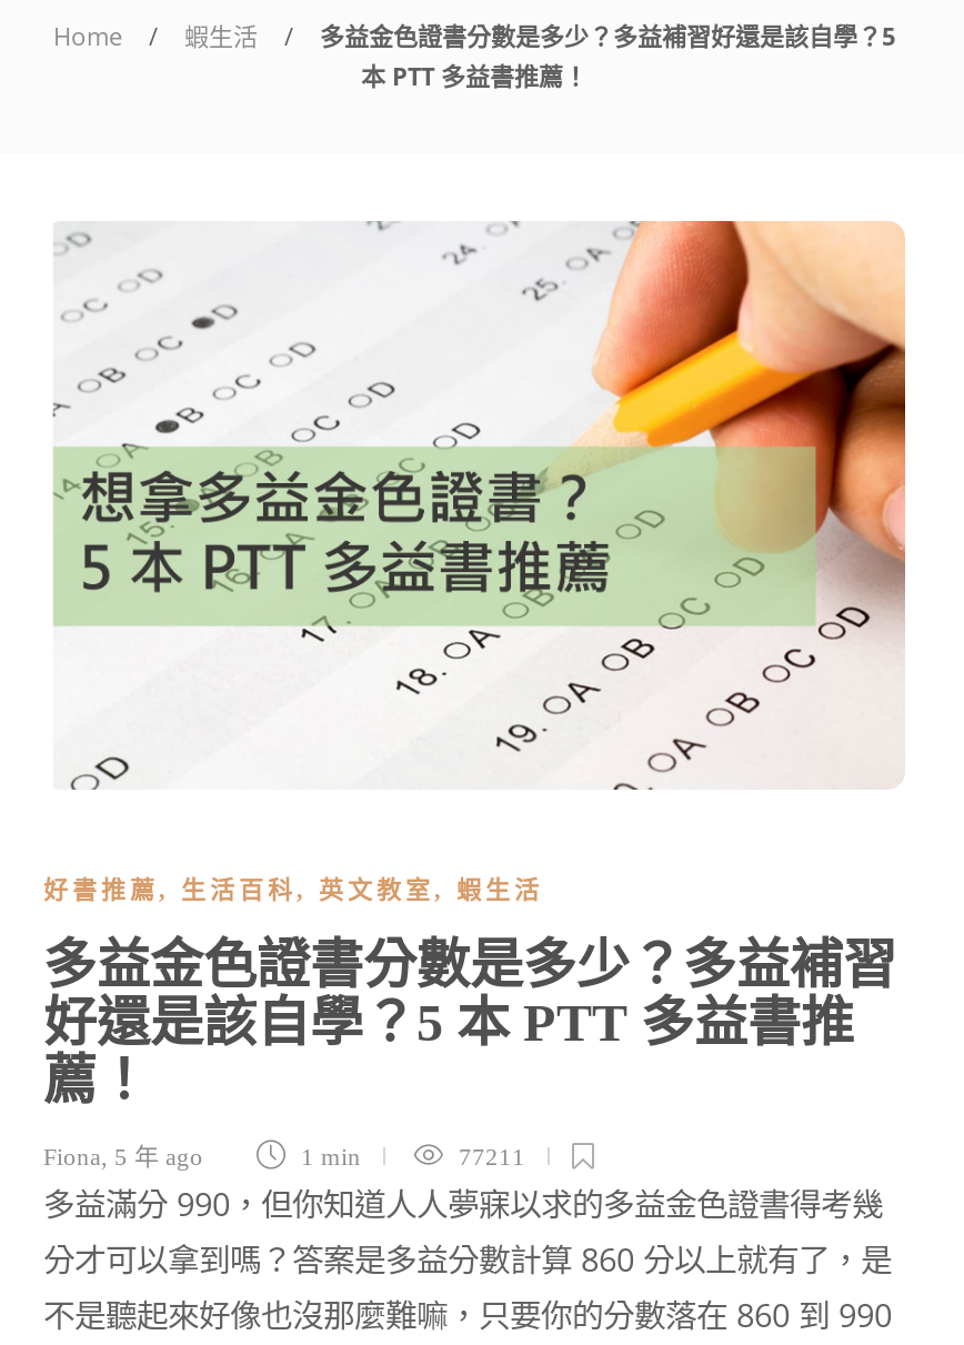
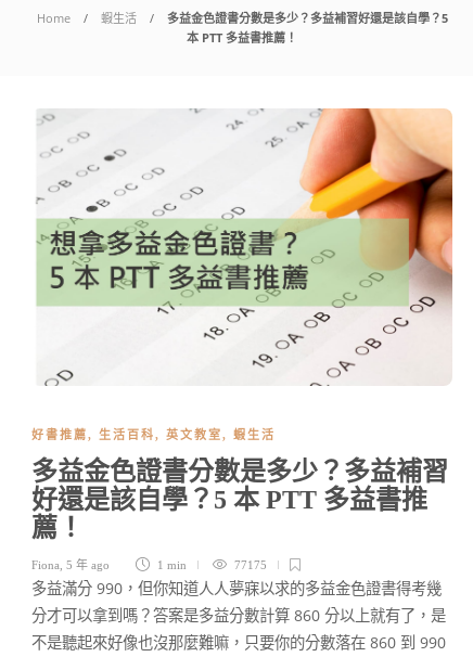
- 77211
+ 77175
